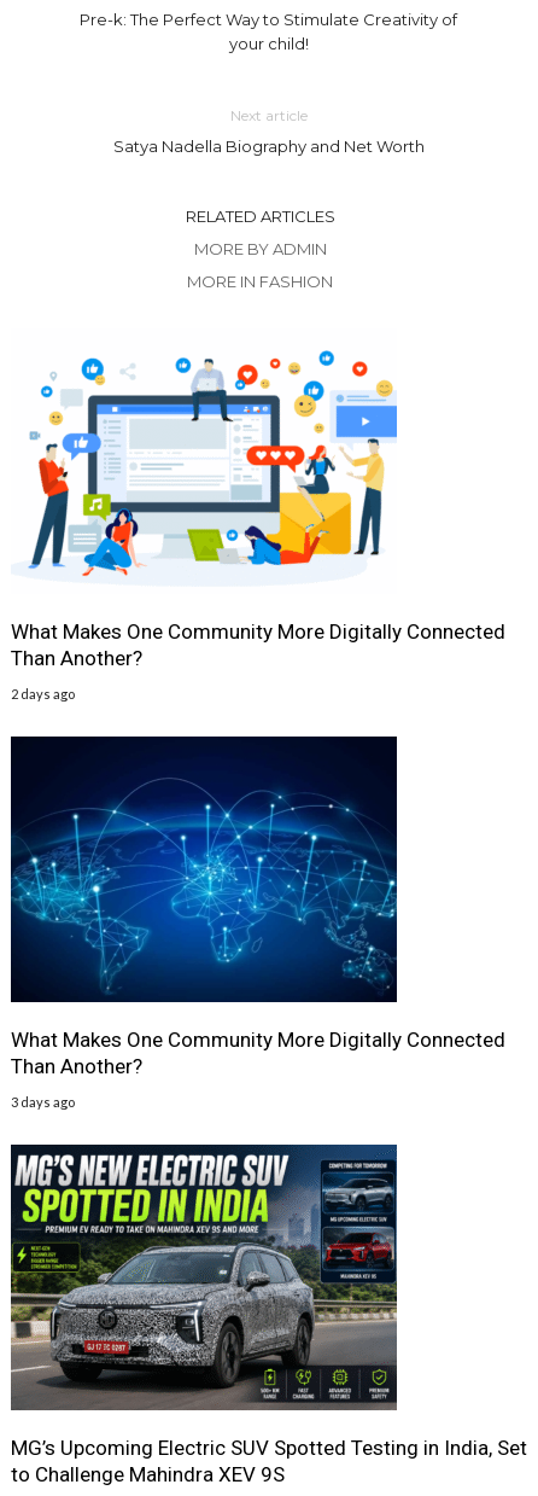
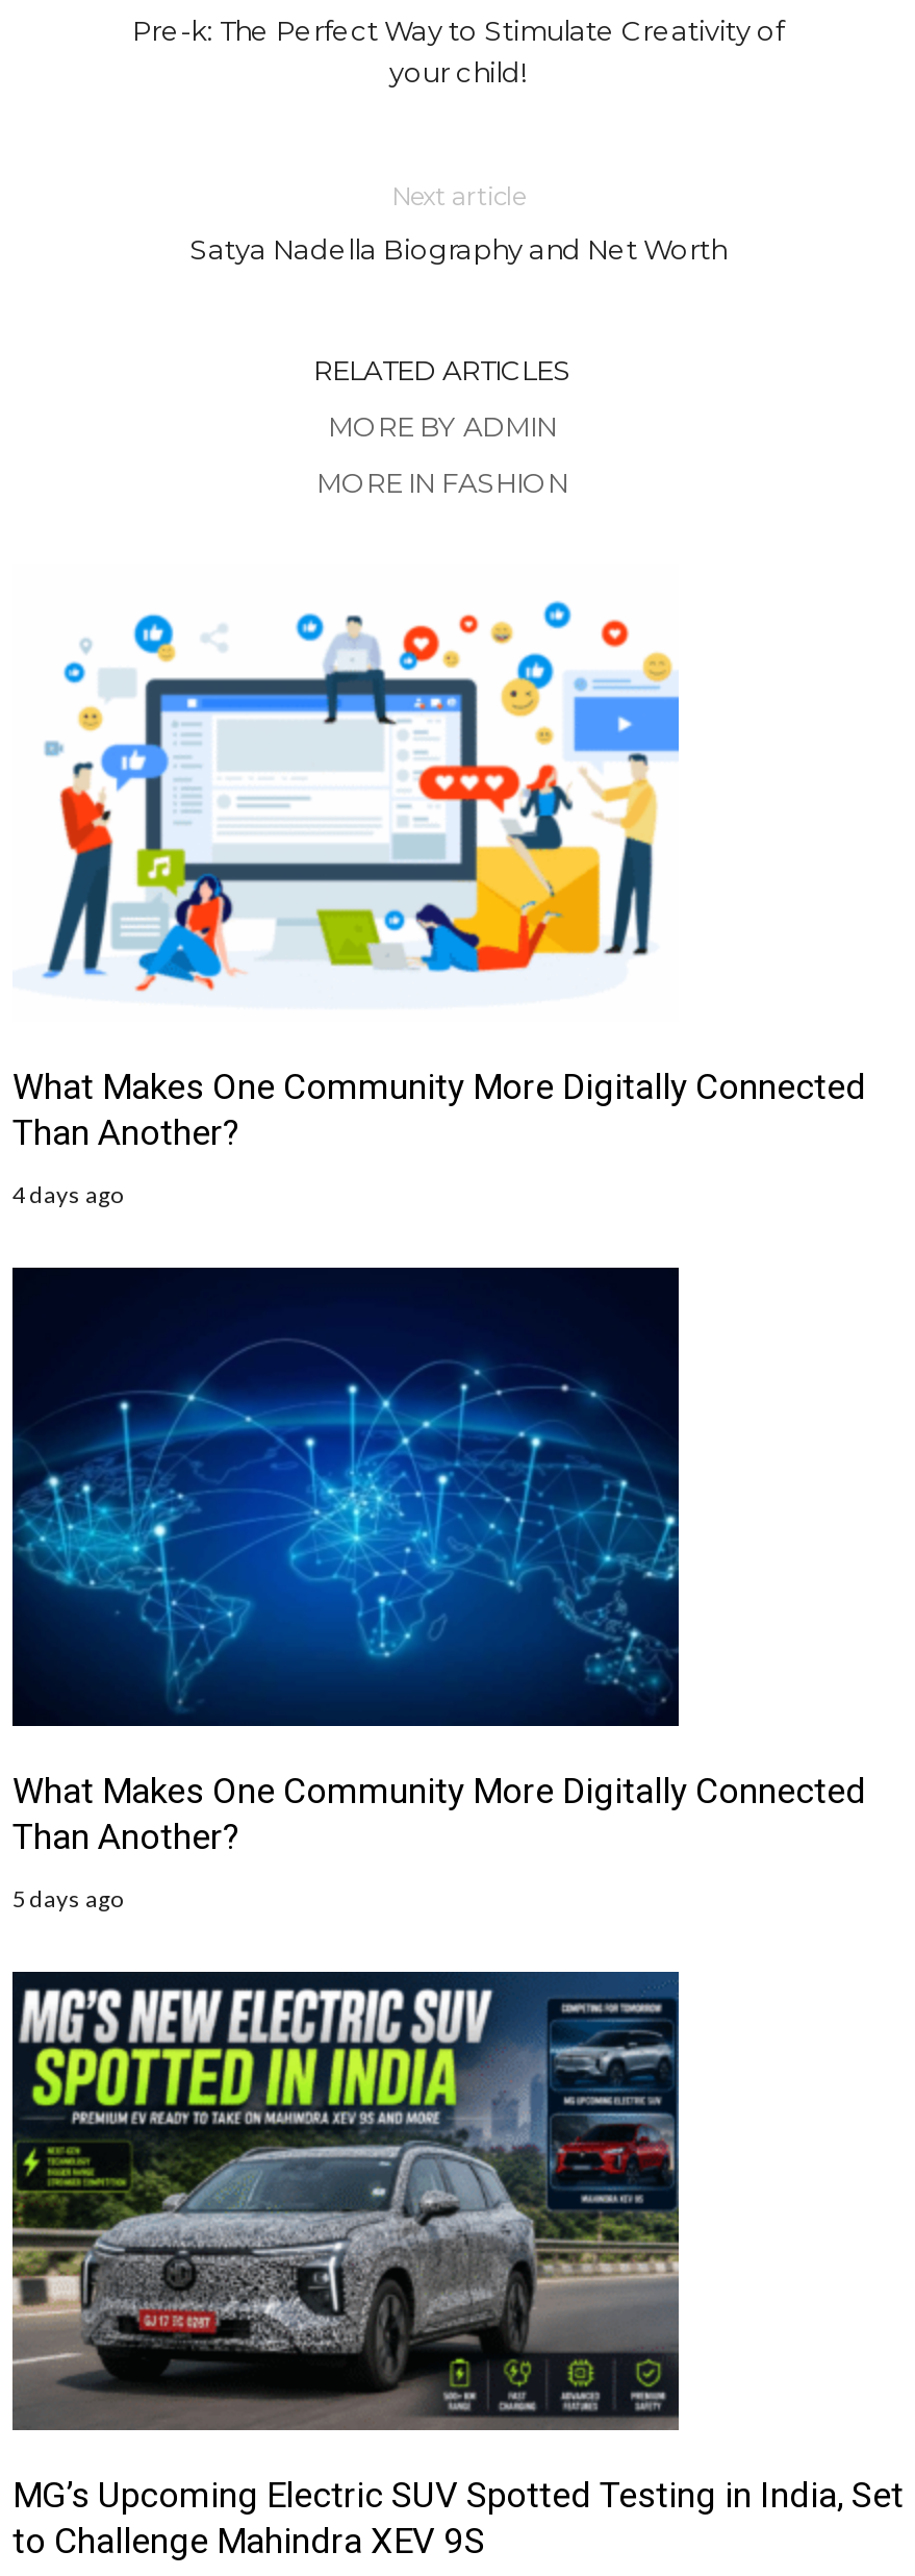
- 2 days ago
+ 4 days ago

- 3 days ago
+ 5 days ago
